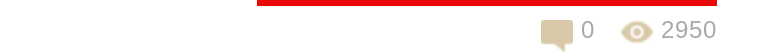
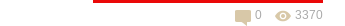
- 2950
+ 3370
